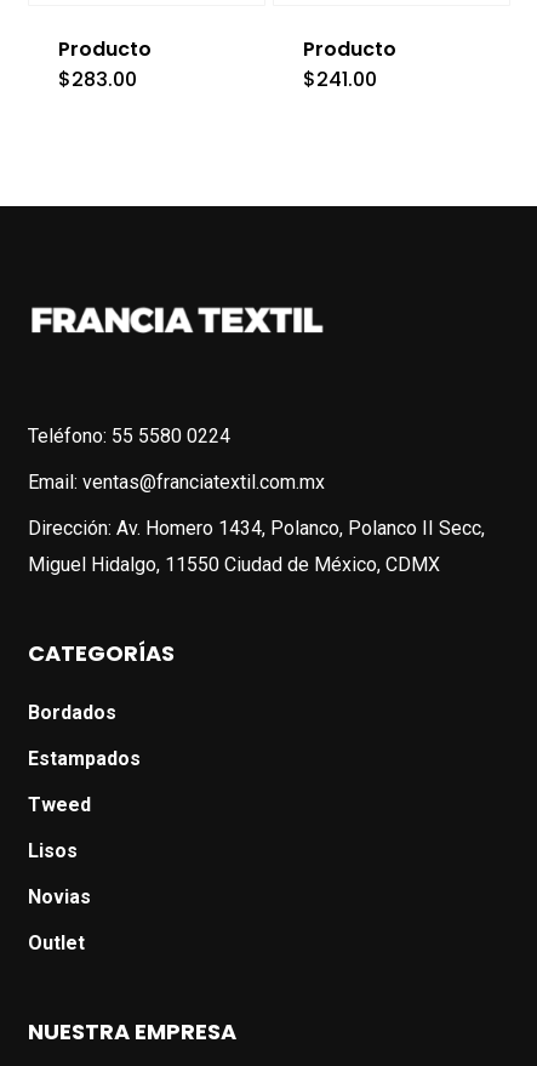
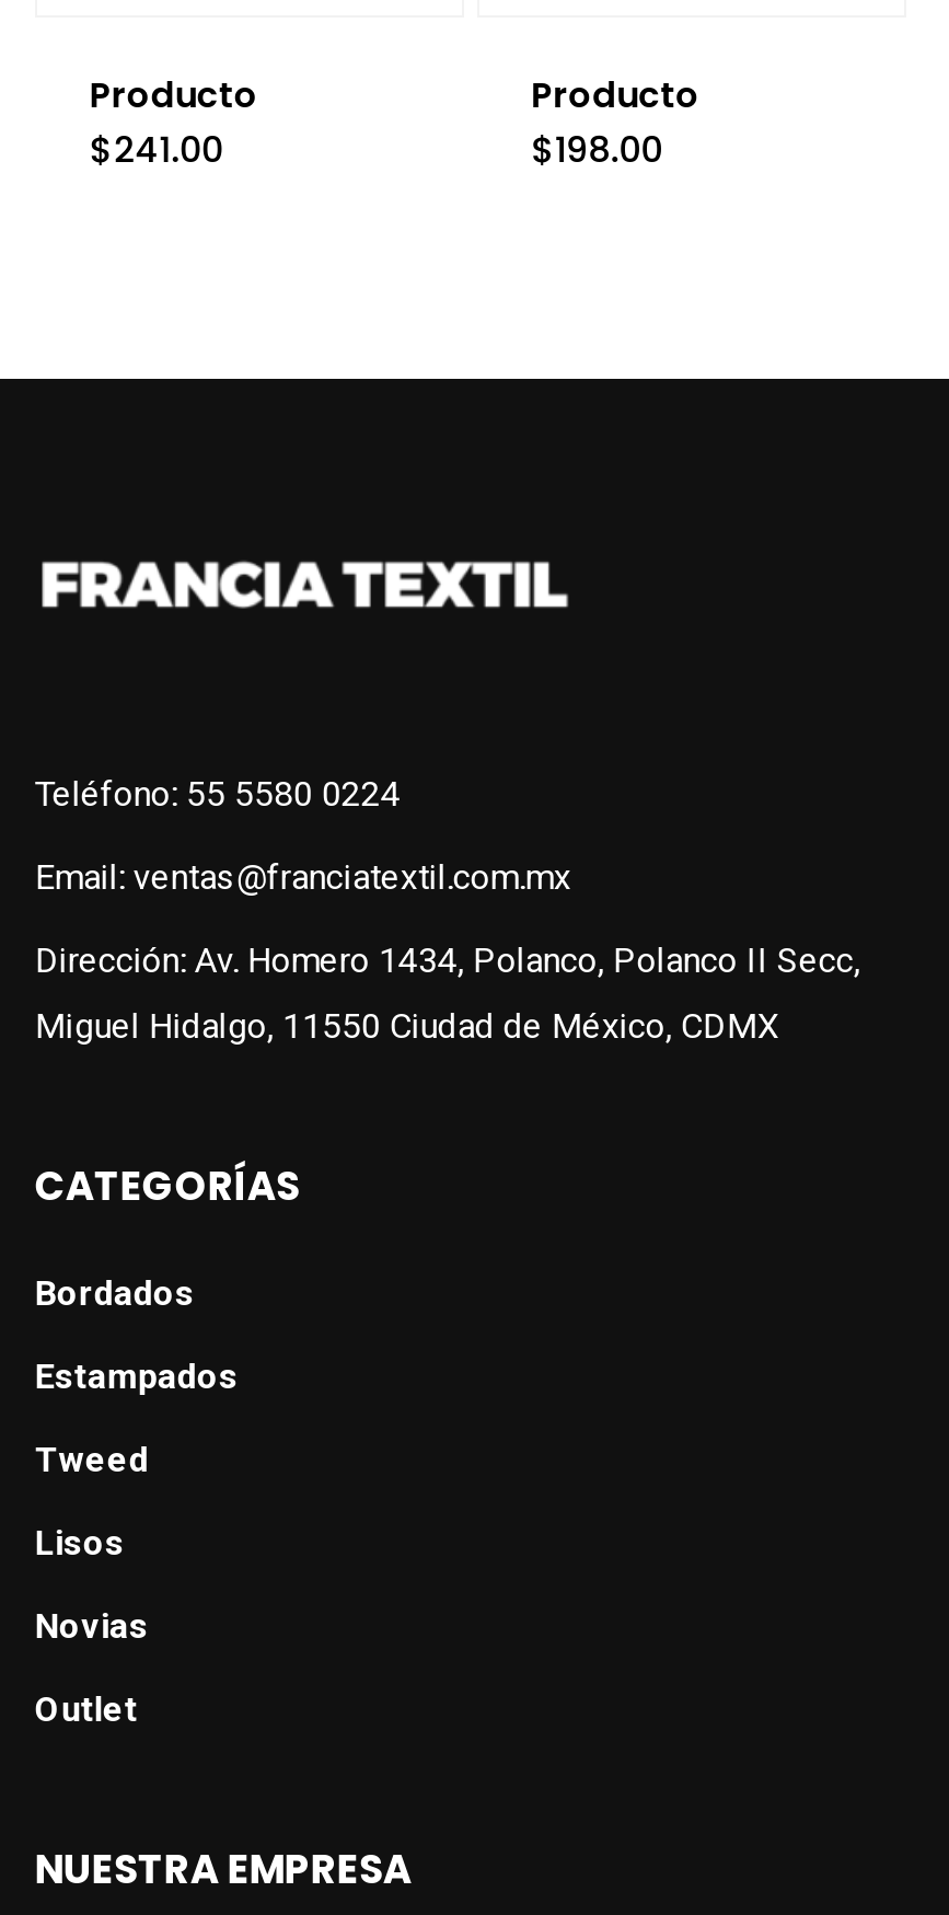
- $283.00
+ $241.00

- $241.00
+ $198.00
